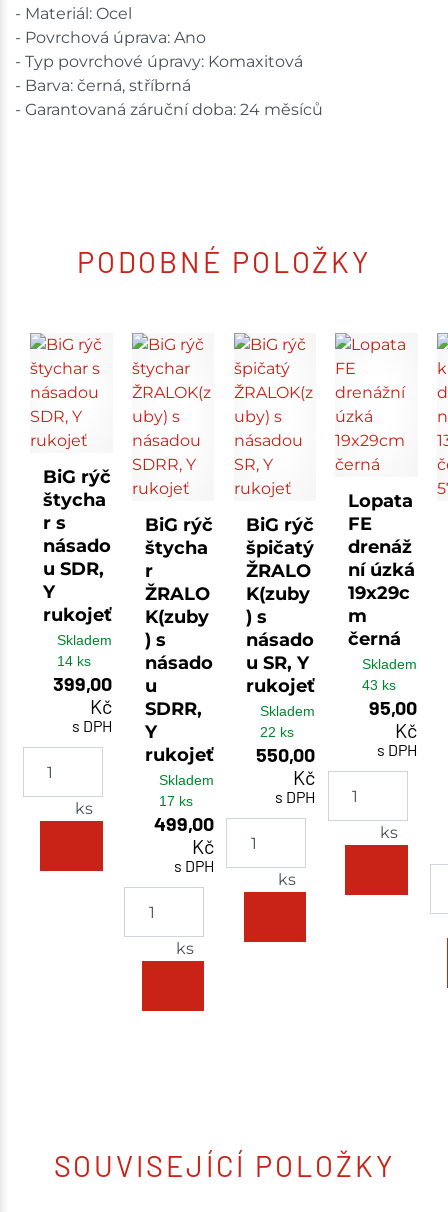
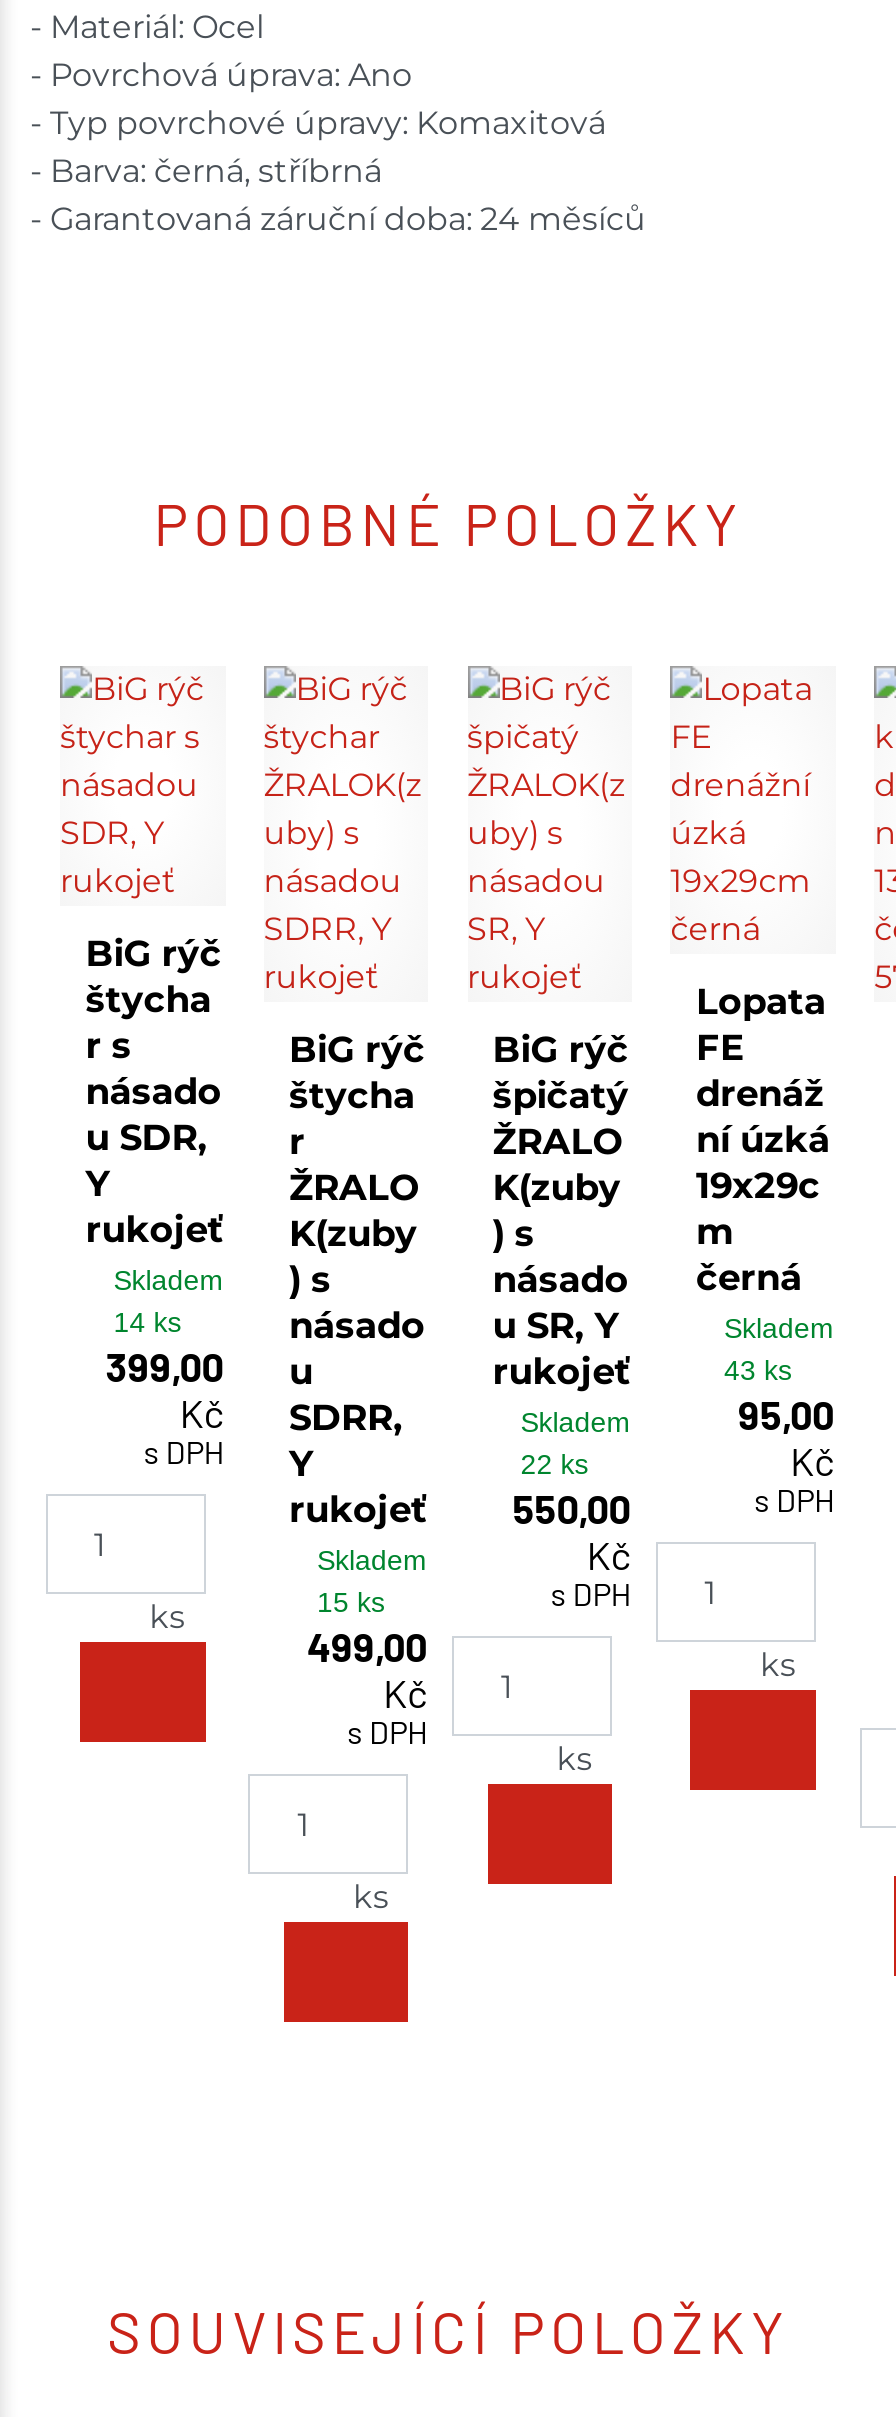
- 17 ks
+ 15 ks
